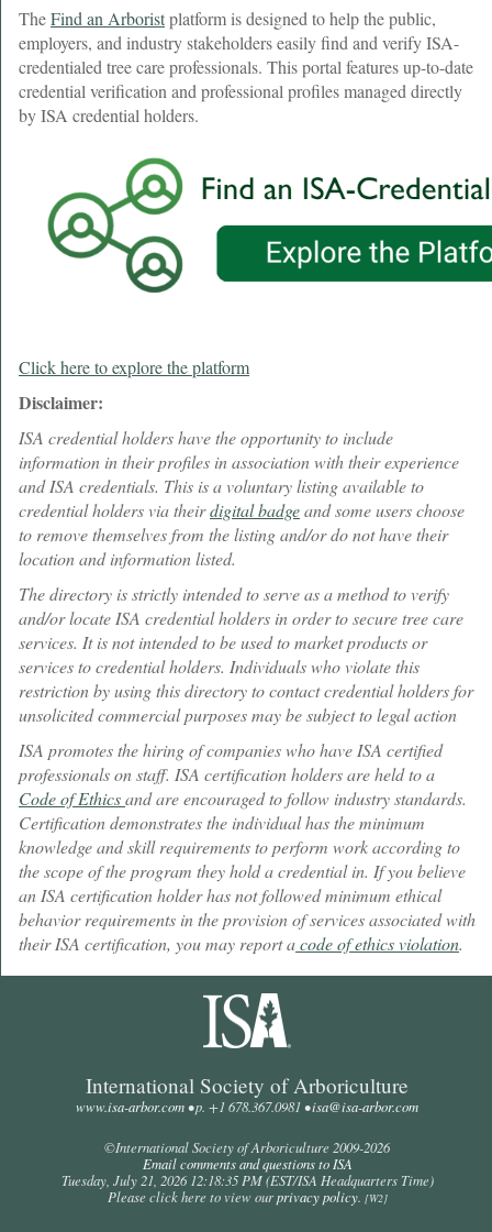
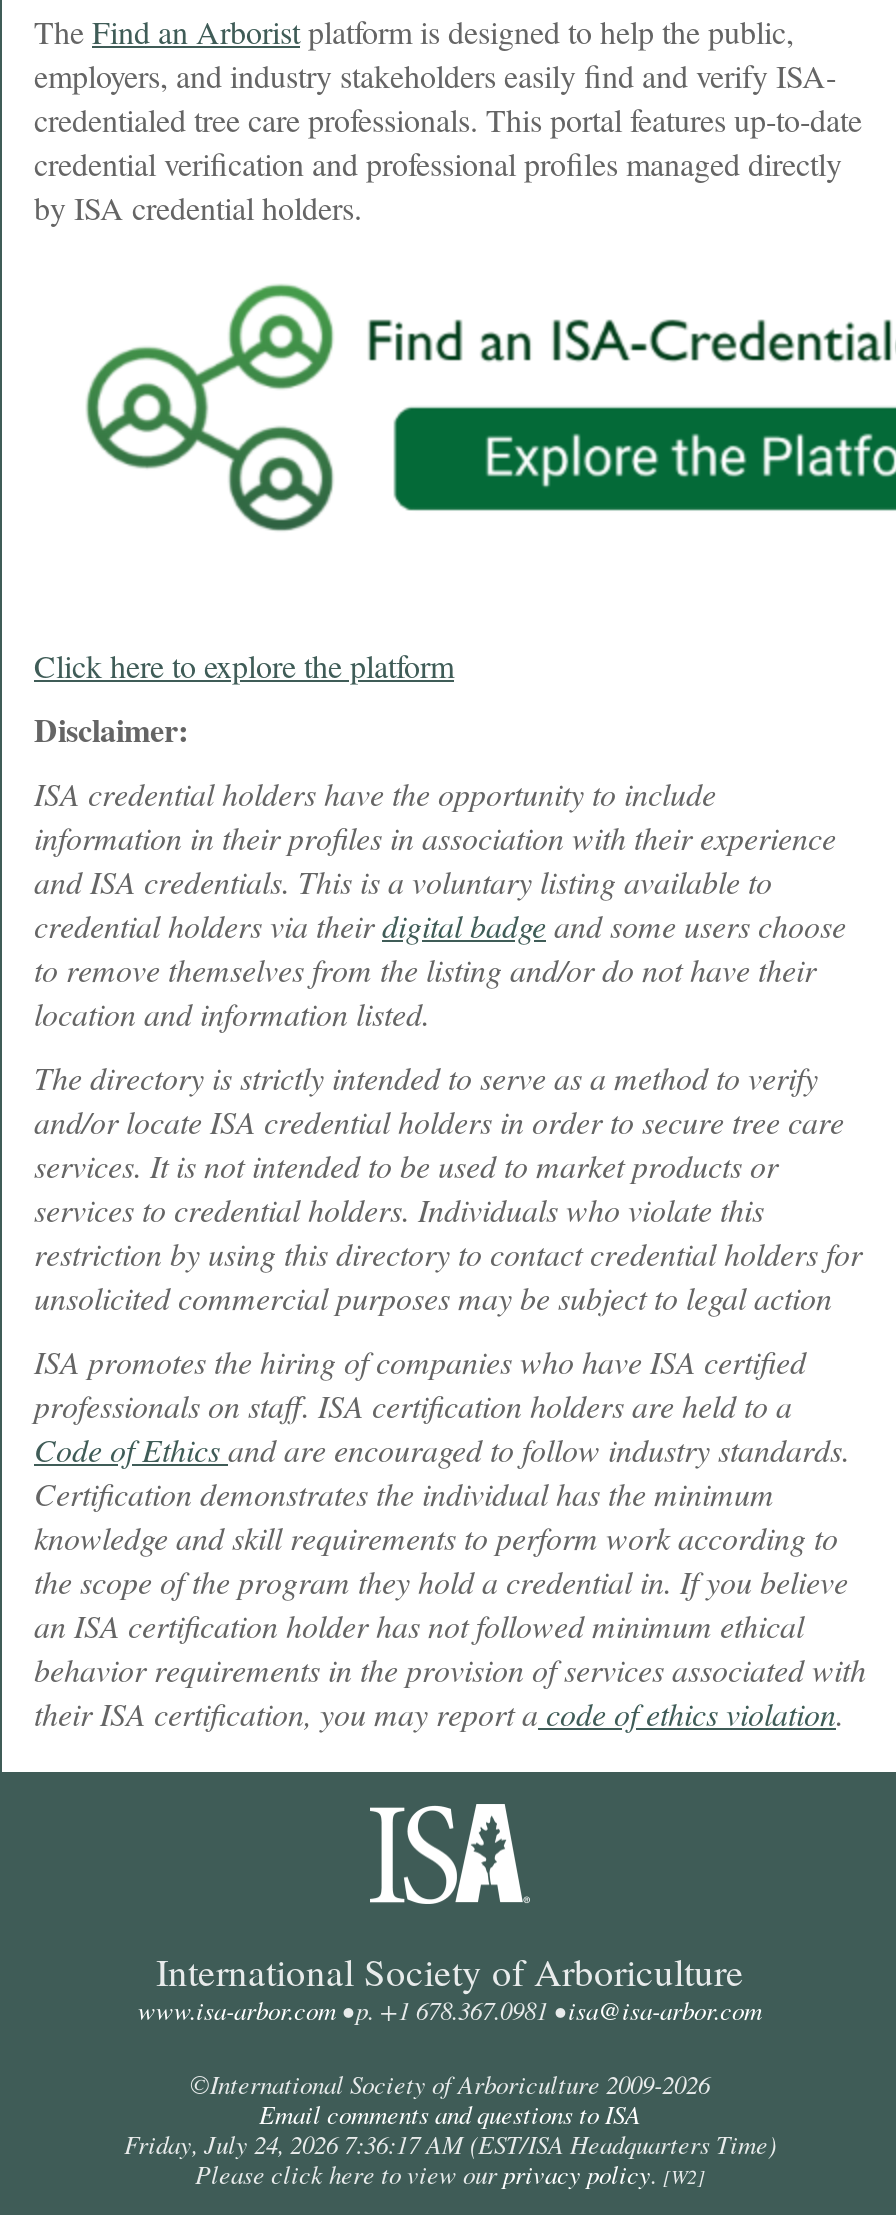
- Tuesday, July 21, 2026 12:18:35 PM (EST/ISA Headquarters Time)
+ Friday, July 24, 2026 7:36:17 AM (EST/ISA Headquarters Time)
